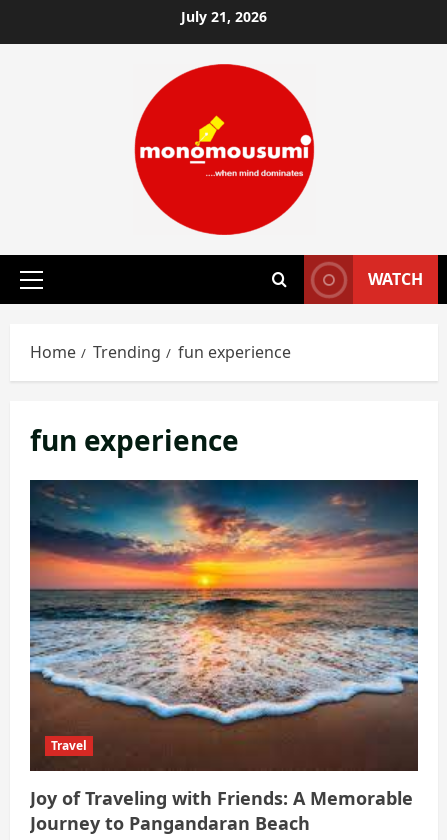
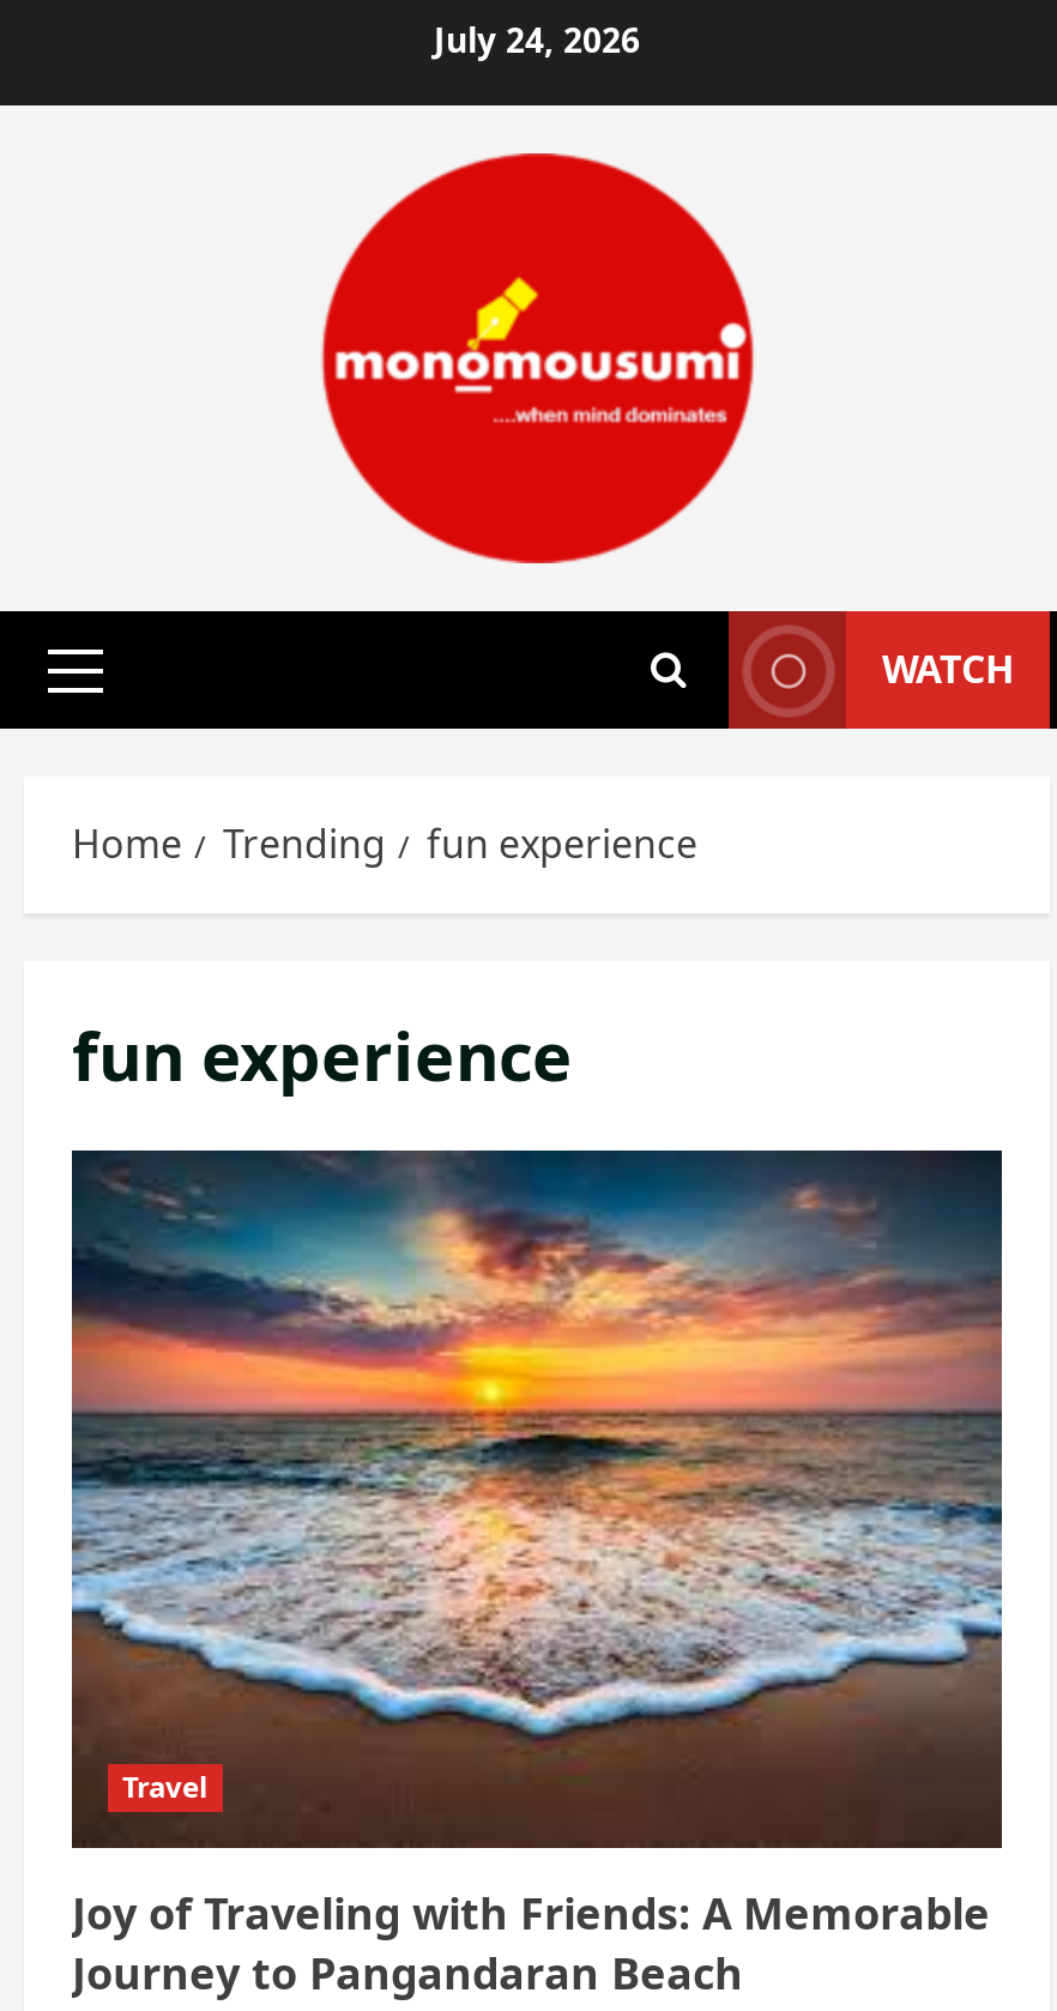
- July 21, 2026
+ July 24, 2026
